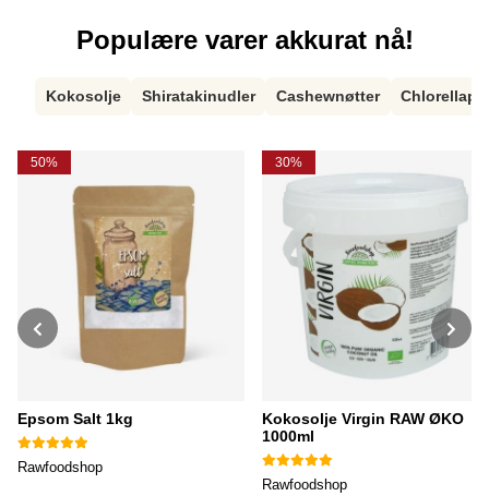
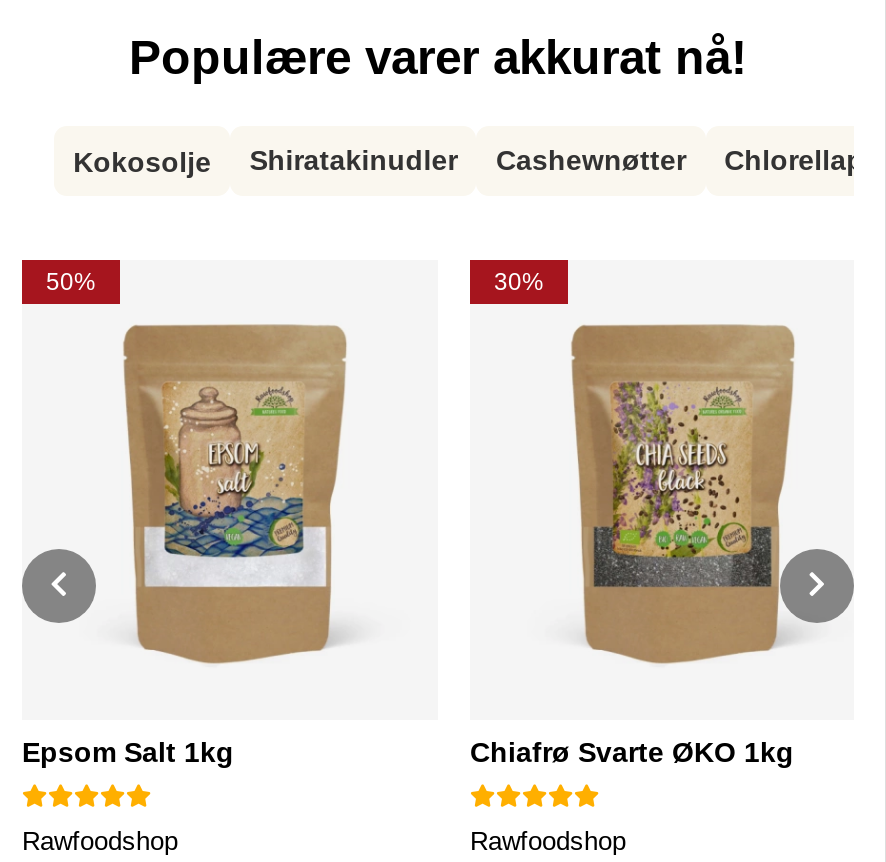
- [image]
- Kokosolje Virgin RAW ØKO
- 1000ml
+ [image]
+ Chiafrø Svarte ØKO 1kg
